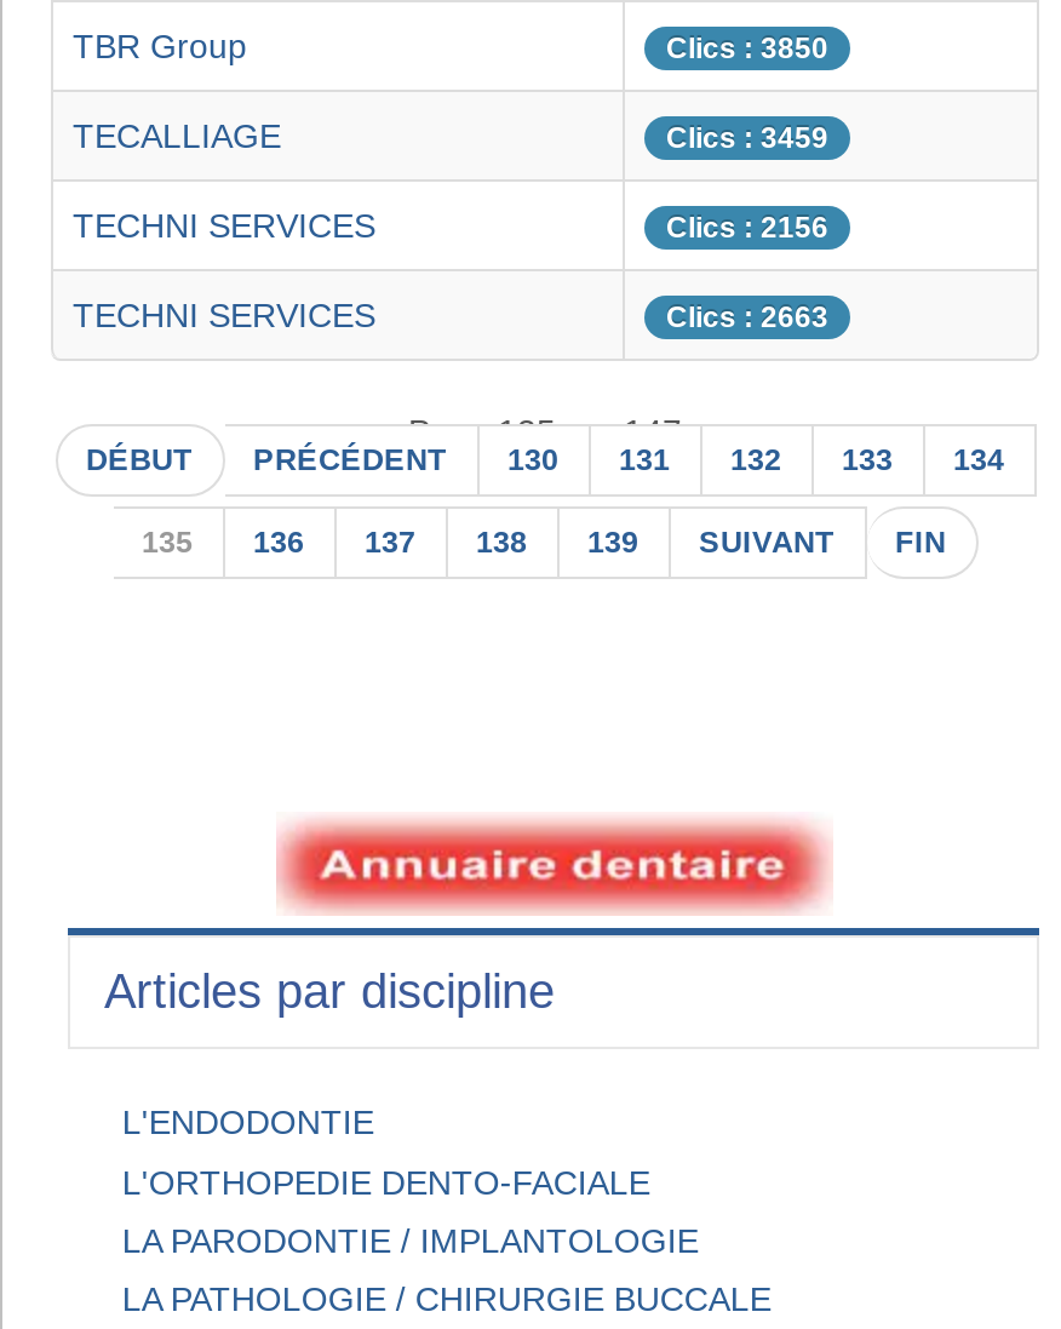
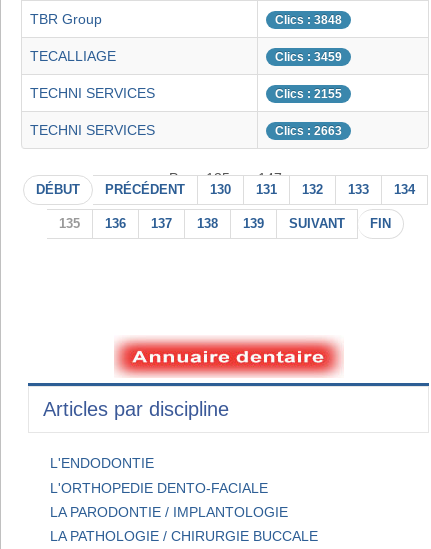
- Clics : 3850
+ Clics : 3848

- Clics : 2156
+ Clics : 2155
